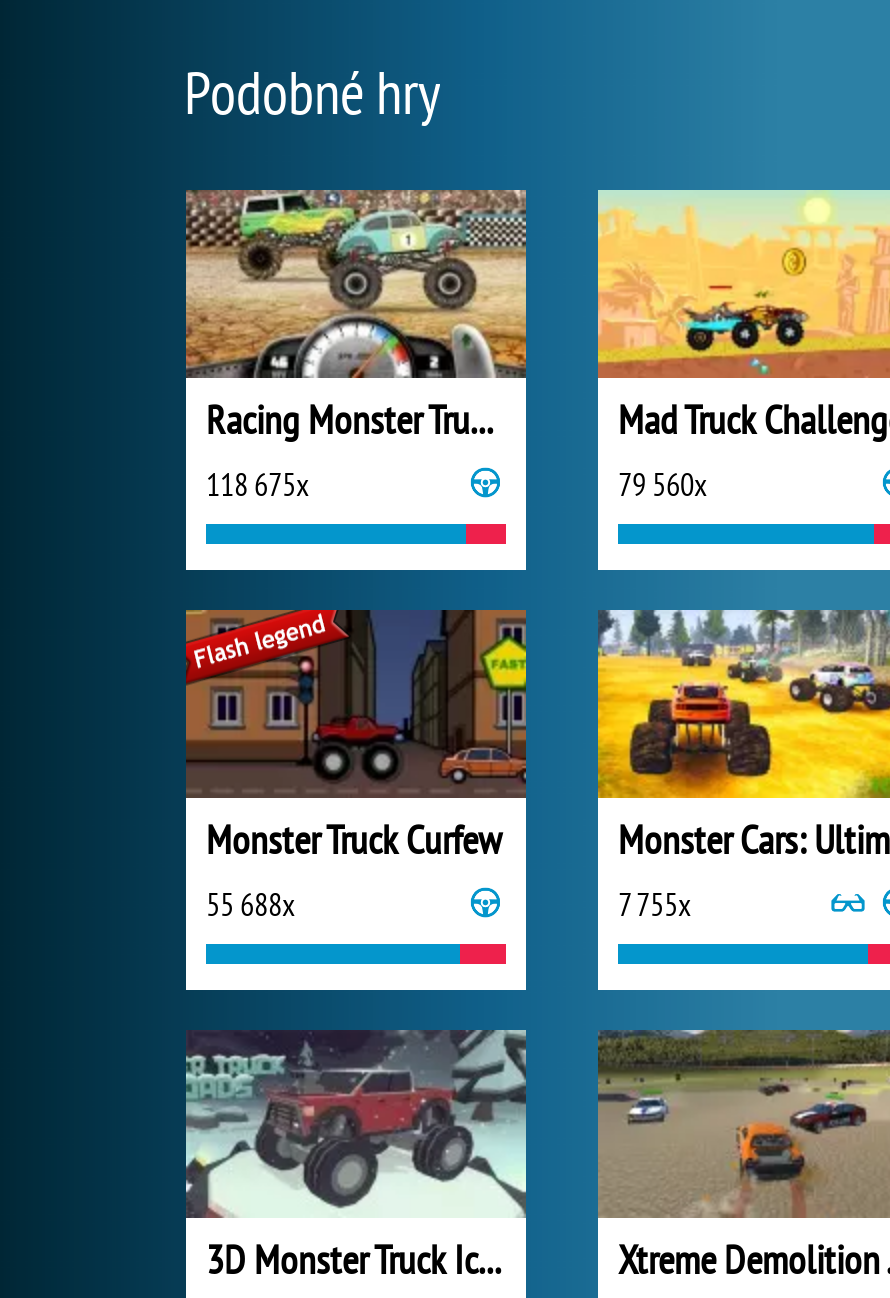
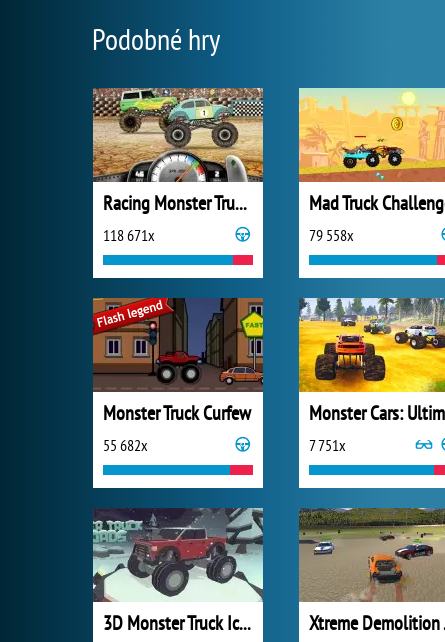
- 118 675x
+ 118 671x

- 79 560x
+ 79 558x

- 55 688x
- 7 755x
+ 55 682x
+ 7 751x
